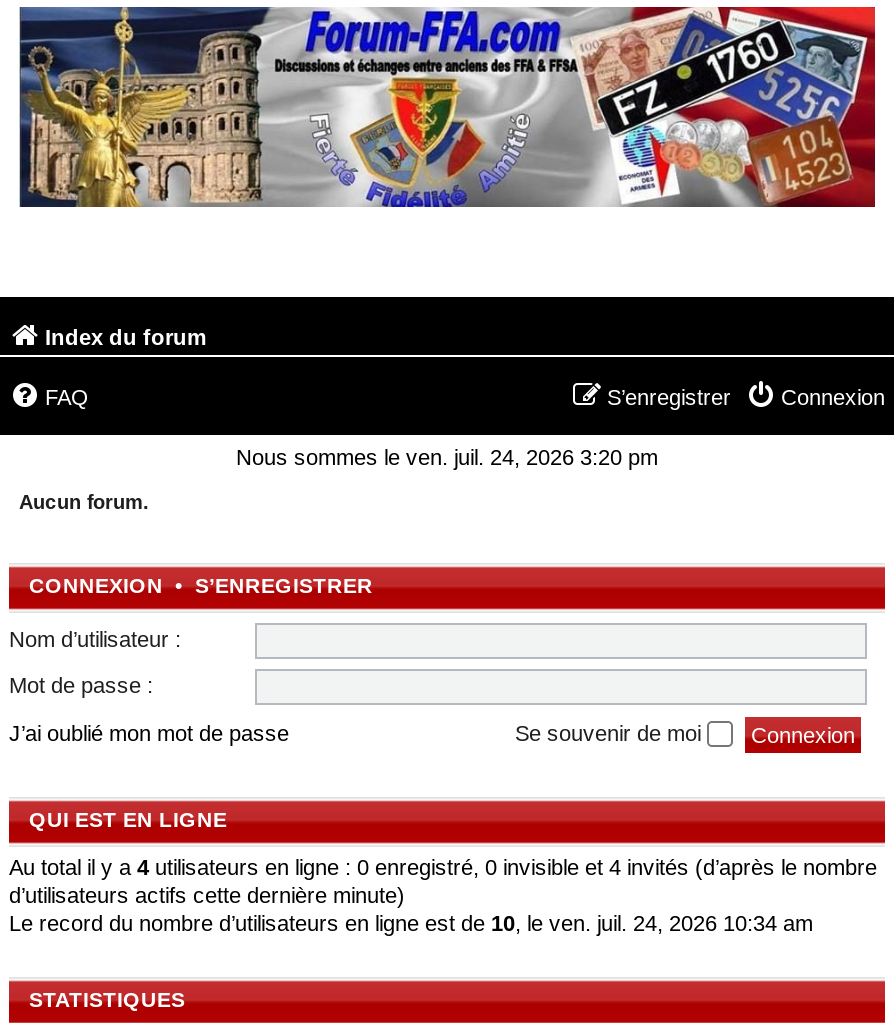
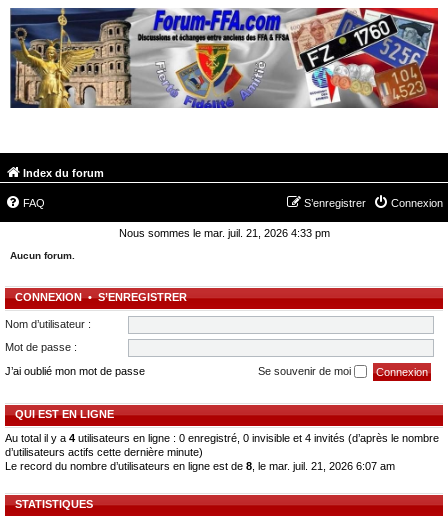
- Nous sommes le ven. juil. 24, 2026 3:20 pm
+ Nous sommes le mar. juil. 21, 2026 4:33 pm

- Le record du nombre d’utilisateurs en ligne est de 10, le ven. juil. 24, 2026 10:34 am
+ Le record du nombre d’utilisateurs en ligne est de 8, le mar. juil. 21, 2026 6:07 am
